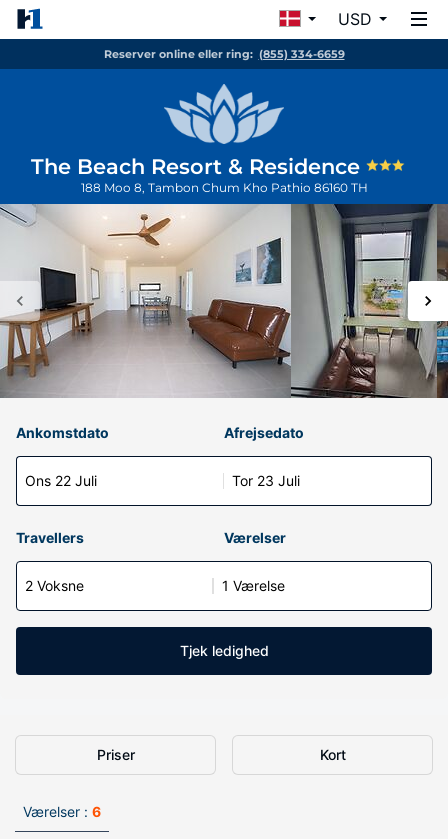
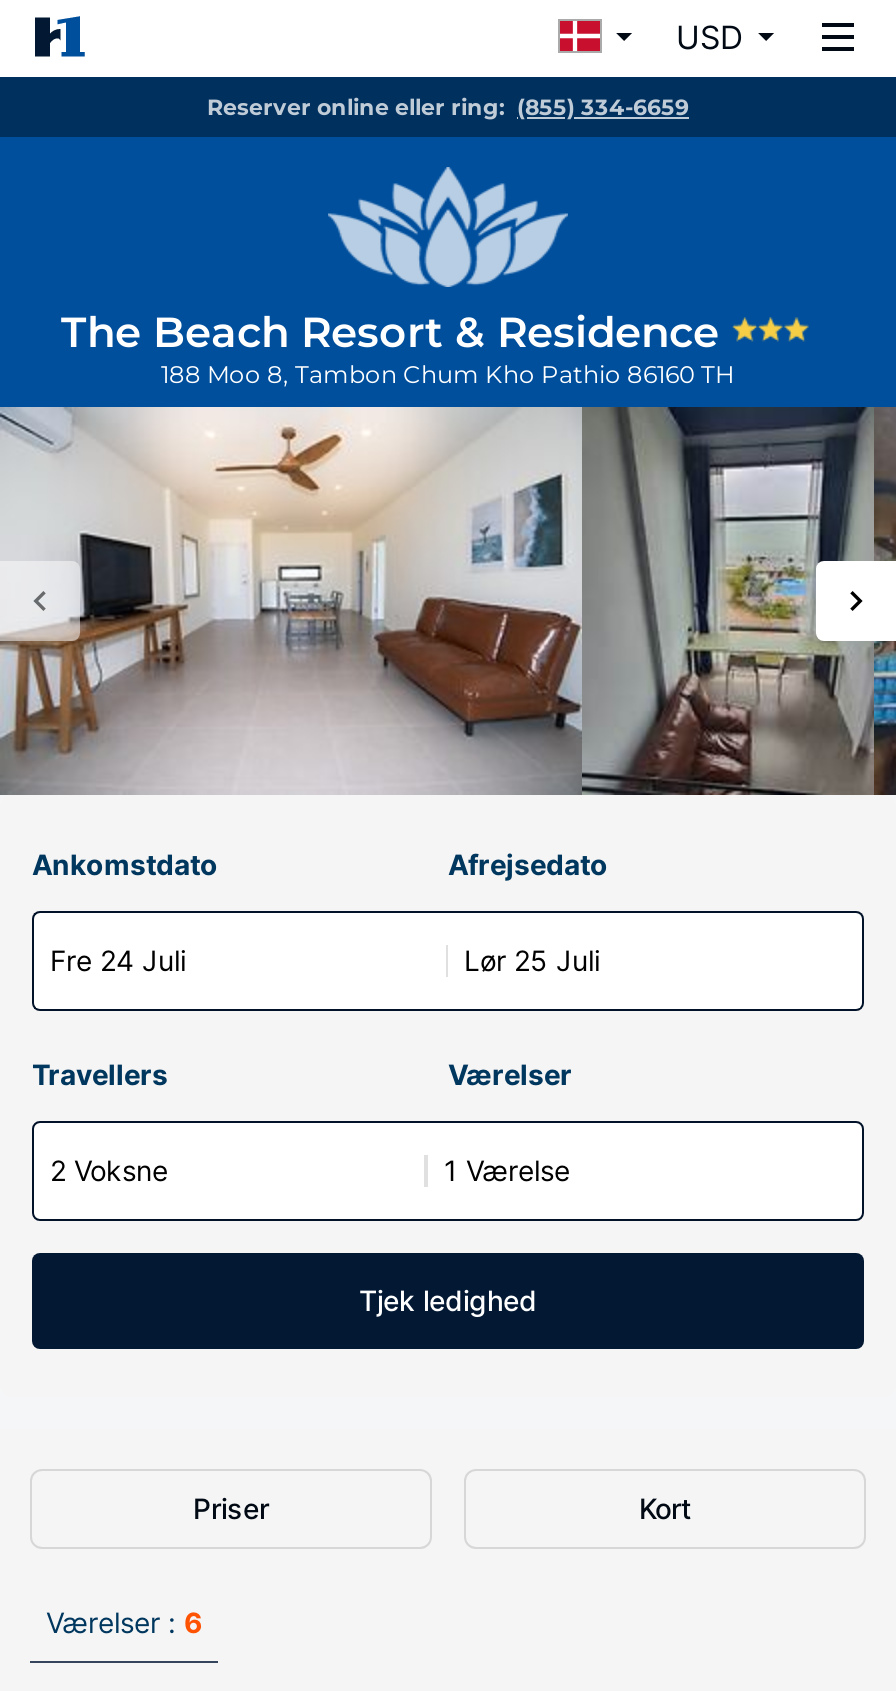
- Ons 22 Juli
+ Fre 24 Juli

- Tor 23 Juli
+ Lør 25 Juli
